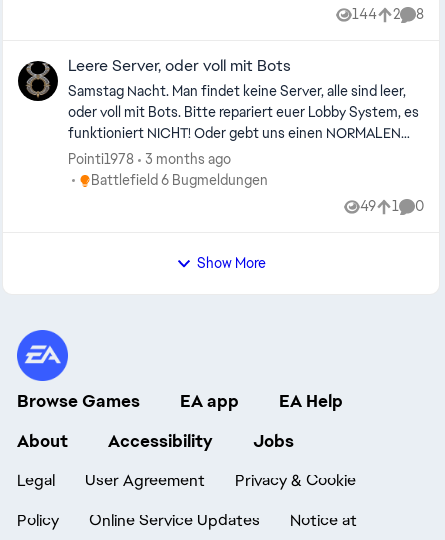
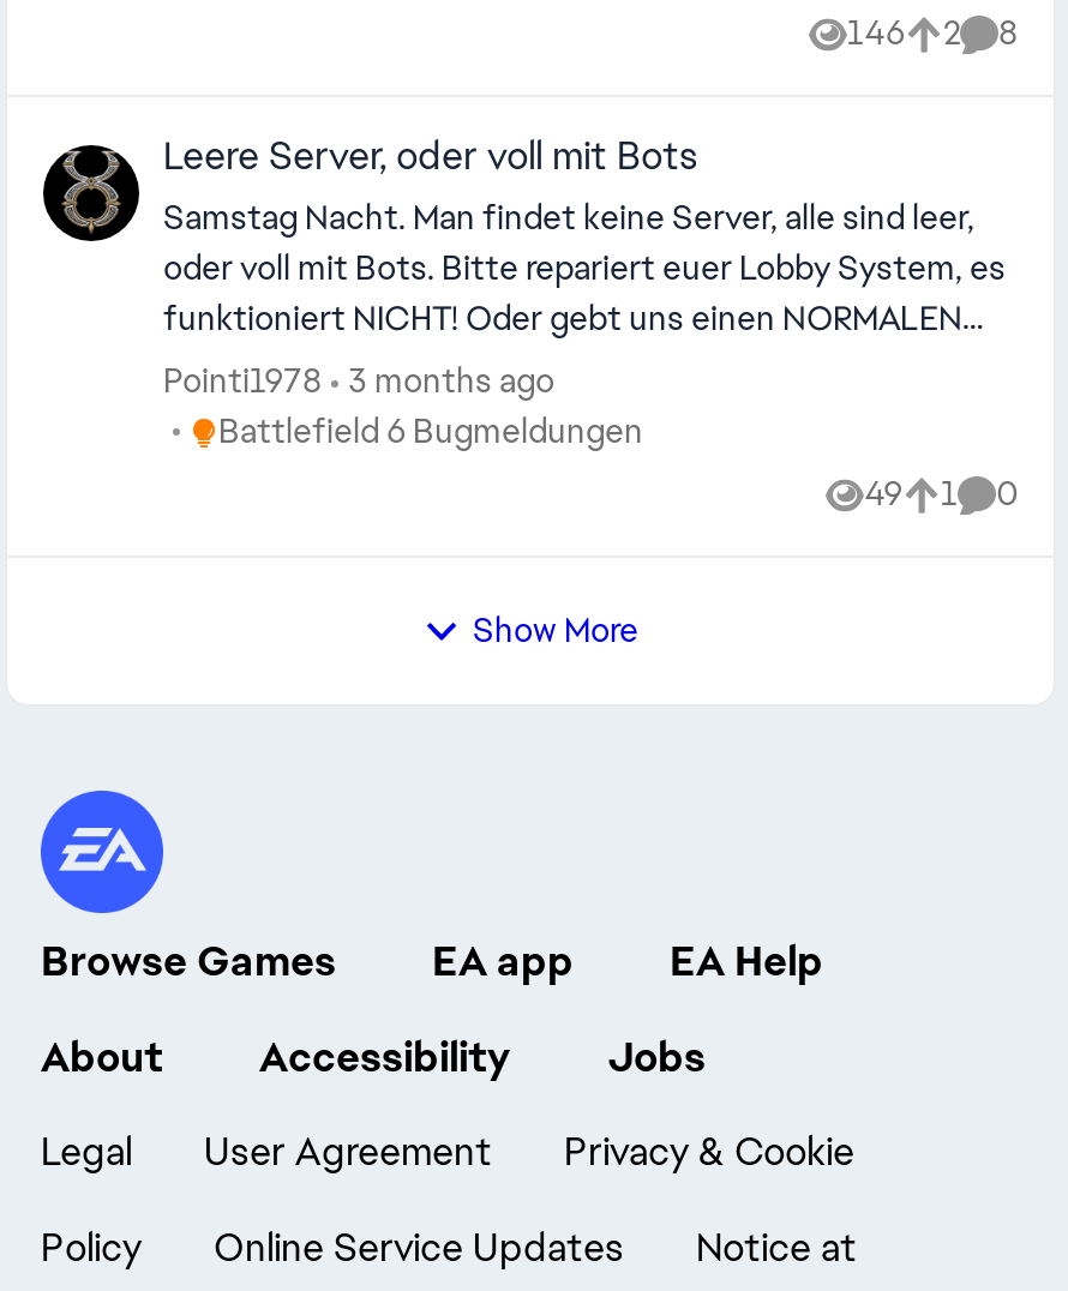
- 144
+ 146
